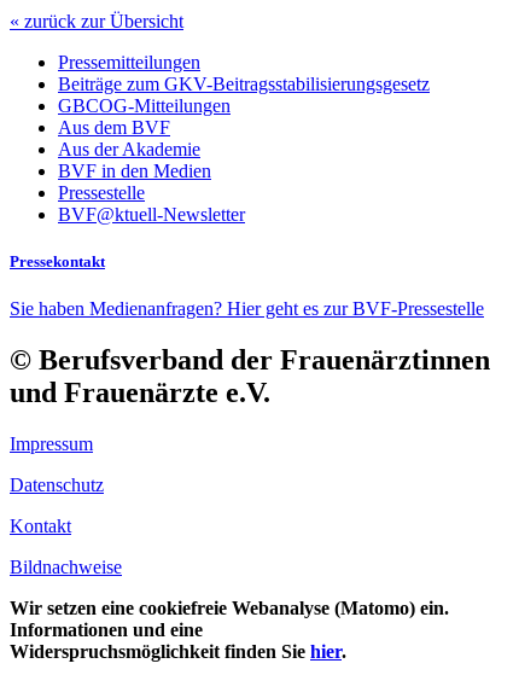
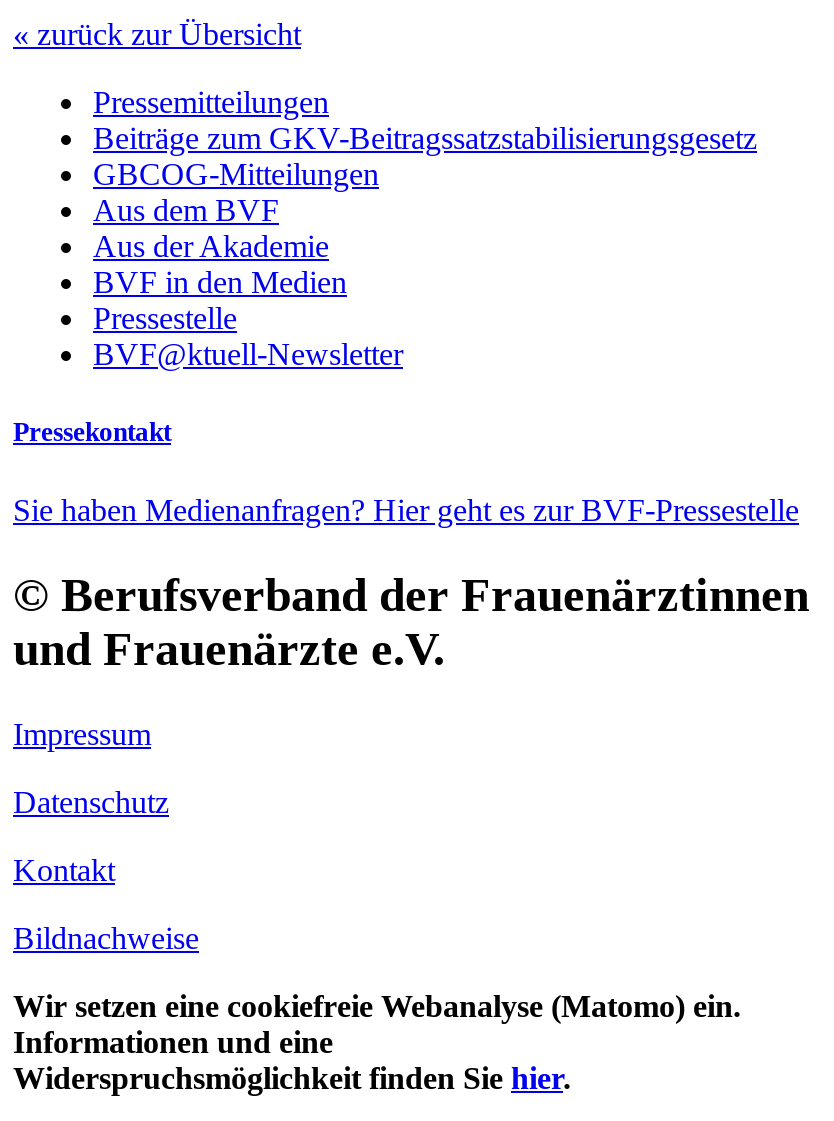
- Beiträge zum GKV-Beitragsstabilisierungsgesetz
+ Beiträge zum GKV-Beitragssatzstabilisierungsgesetz
